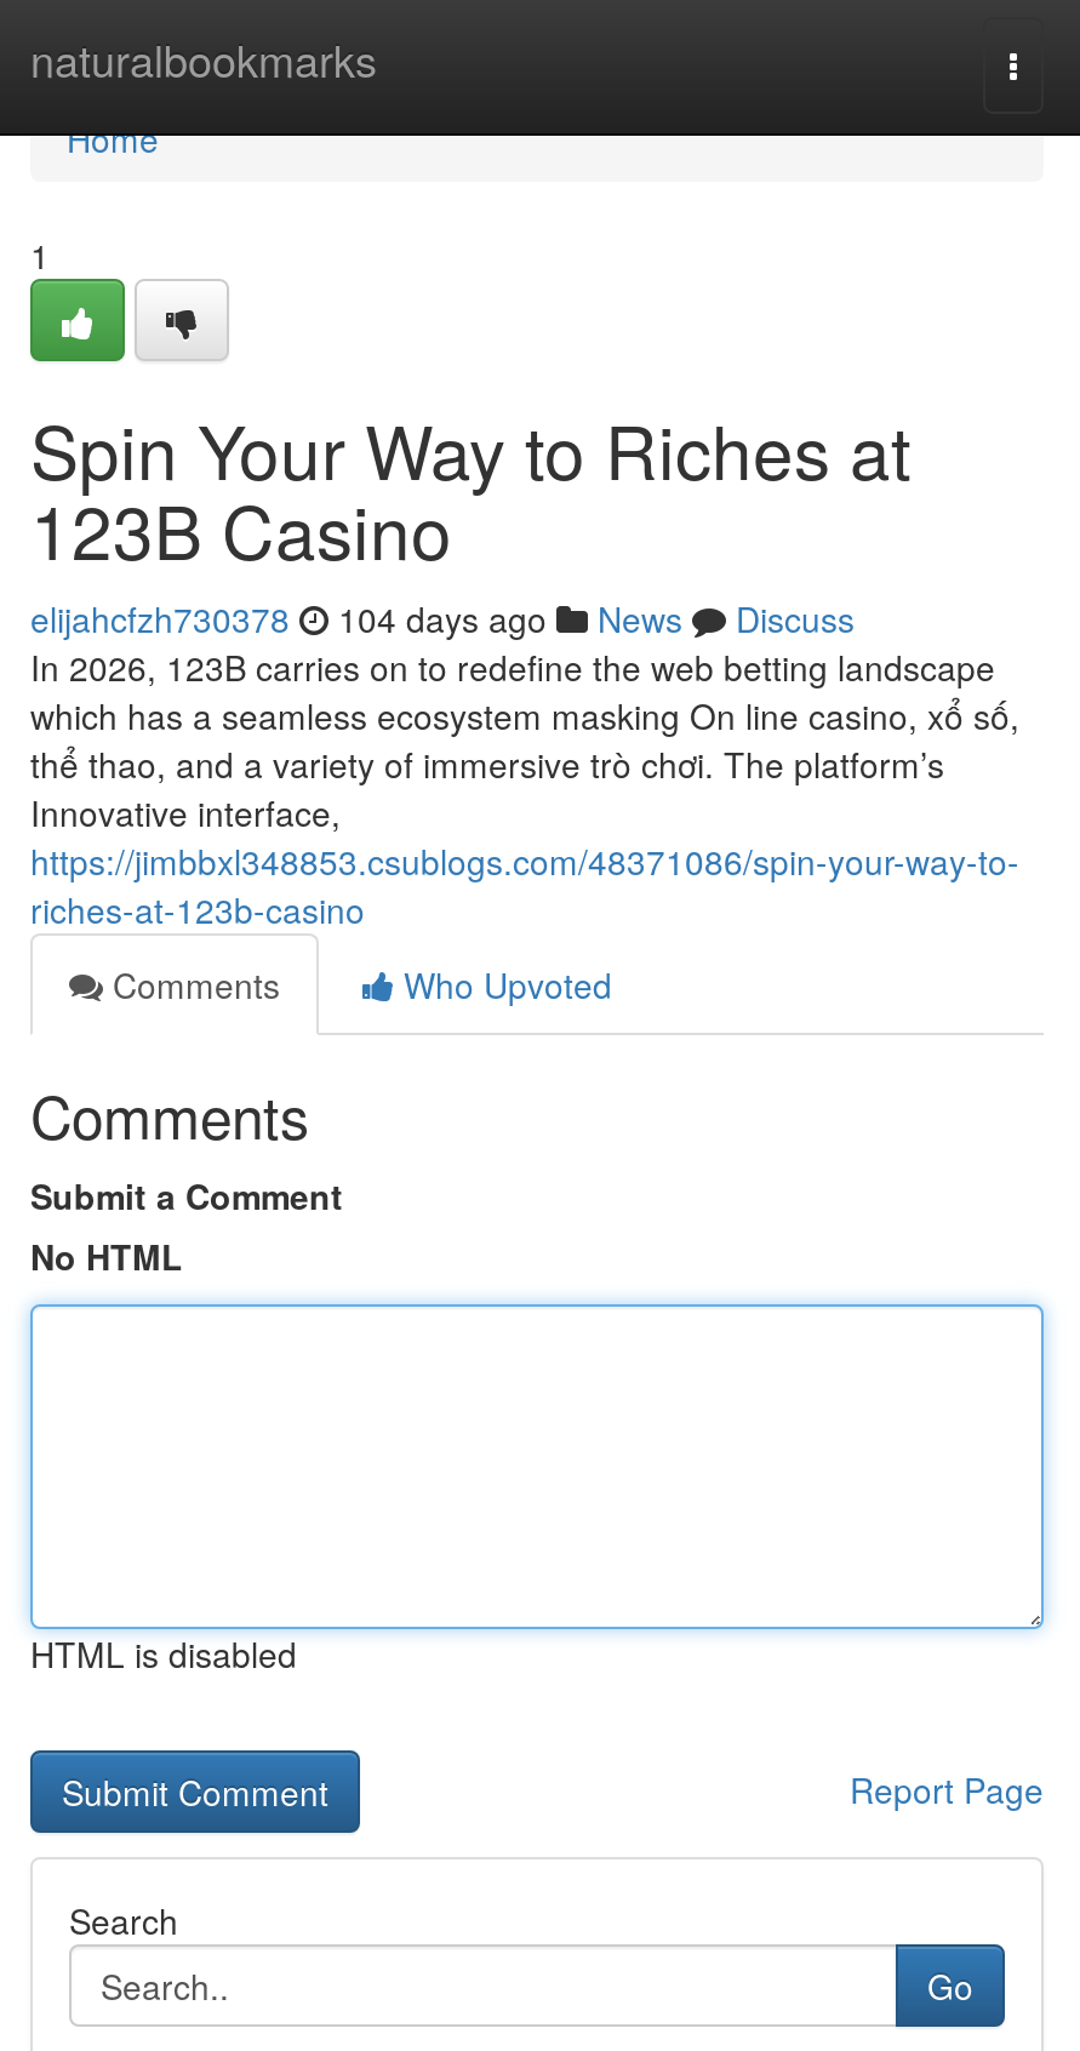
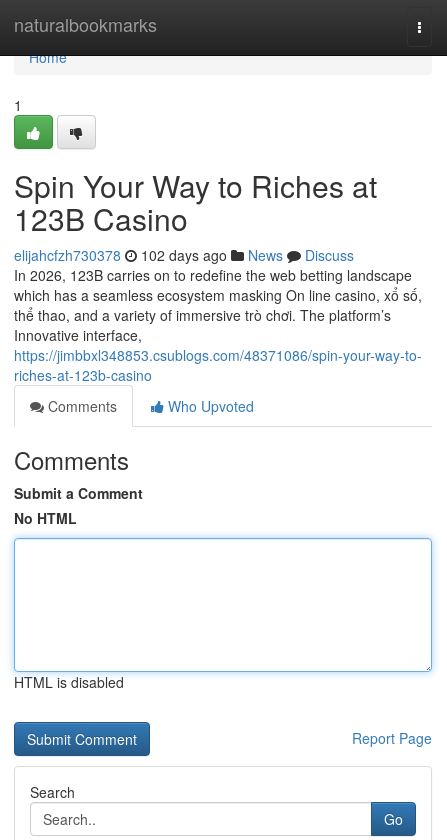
- elijahcfzh730378 104 days ago News Discuss
+ elijahcfzh730378 102 days ago News Discuss
